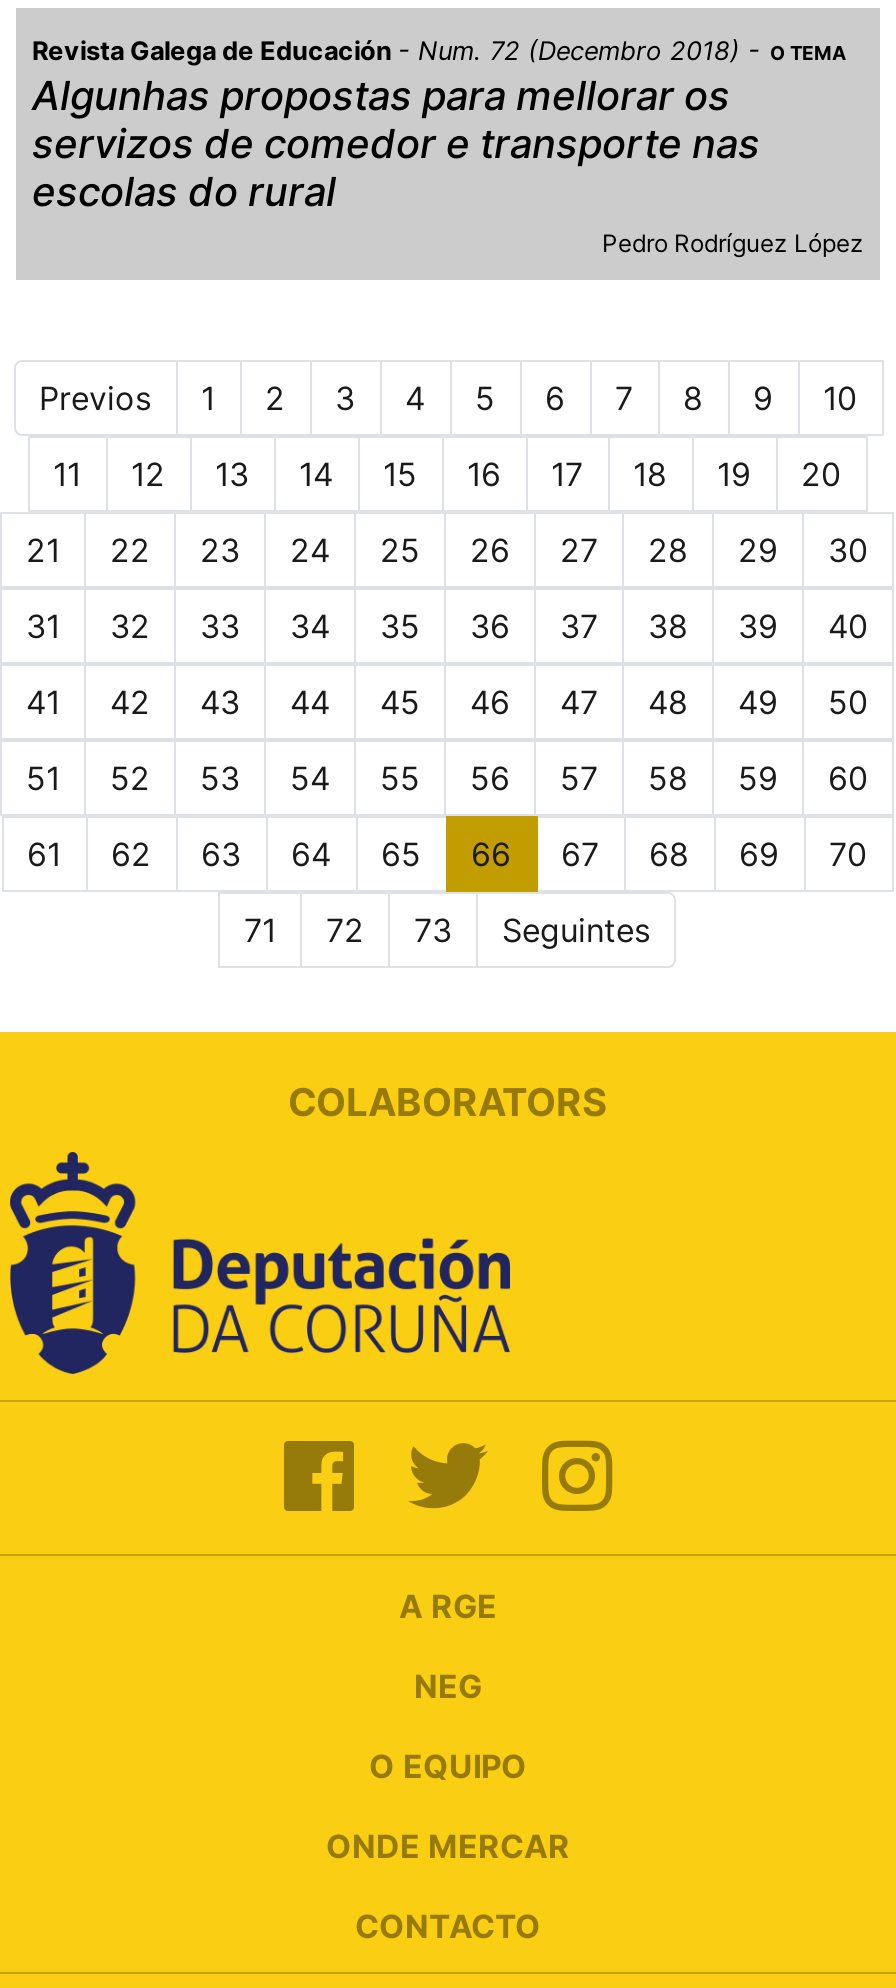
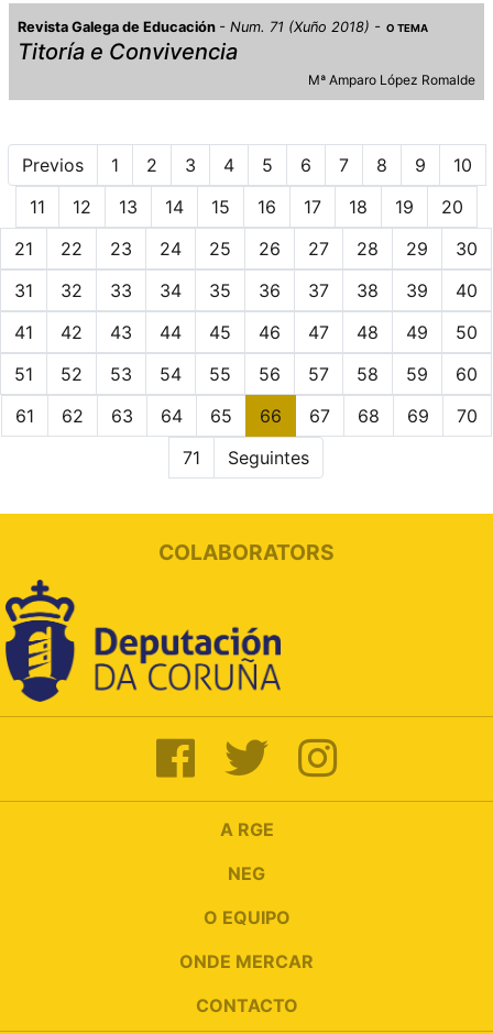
- Revista Galega de Educación Num. 72 (Decembro 2018) O TEMA
+ Revista Galega de Educación Num. 71 (Xuño 2018) O TEMA

- Algunhas propostas para mellorar os
- servizos de comedor e transporte nas
- escolas do rural
- Pedro Rodríguez López
+ Titoría e Convivencia
+ Mª Amparo López Romalde

- 72
- 73
